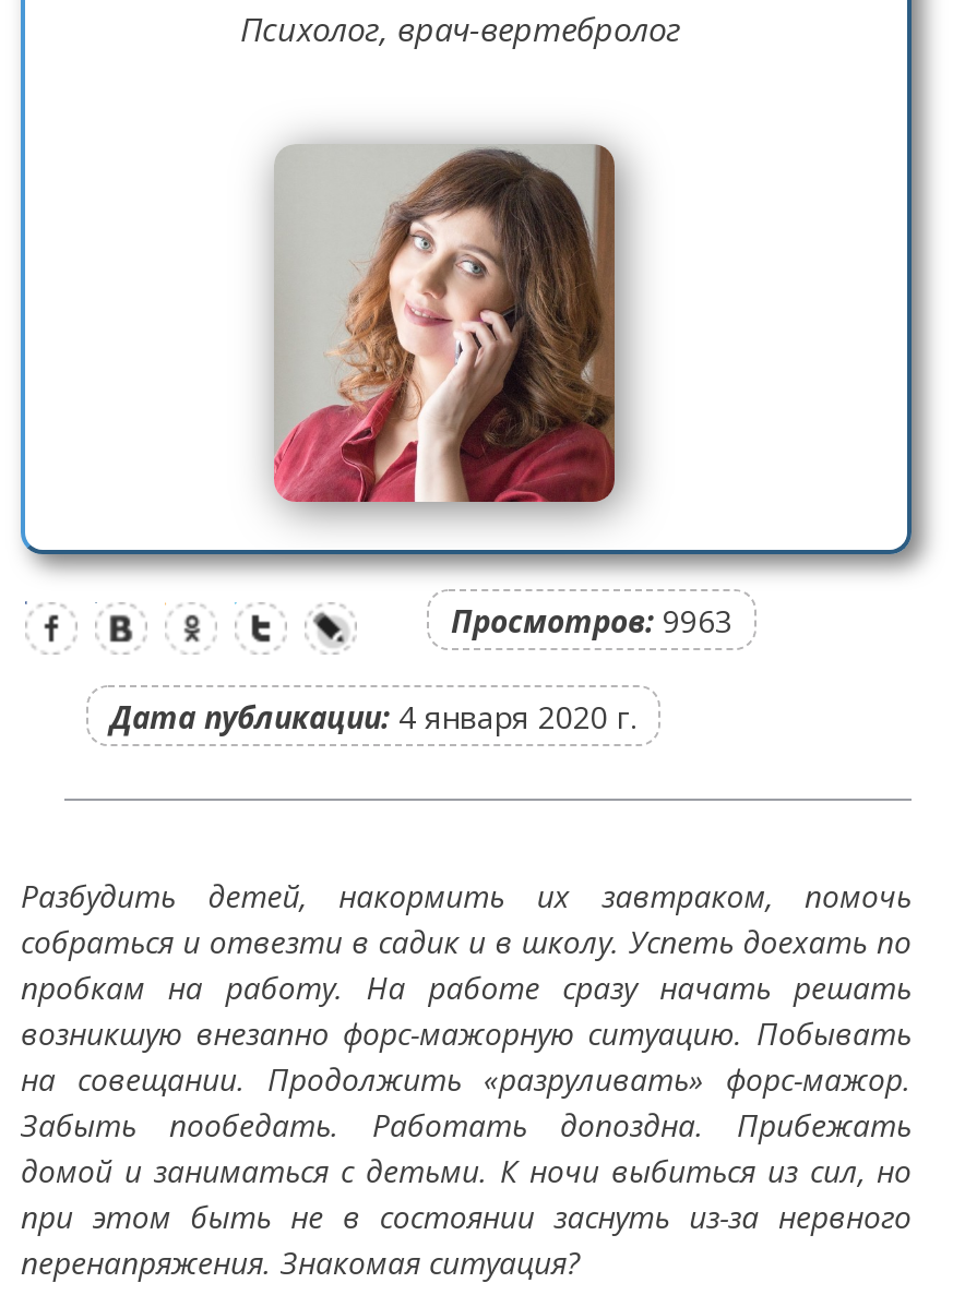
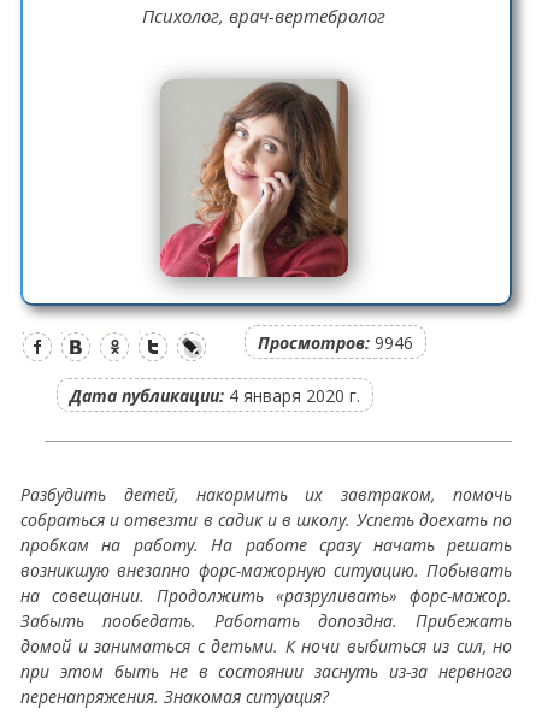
- Просмотров: 9963
+ Просмотров: 9946
